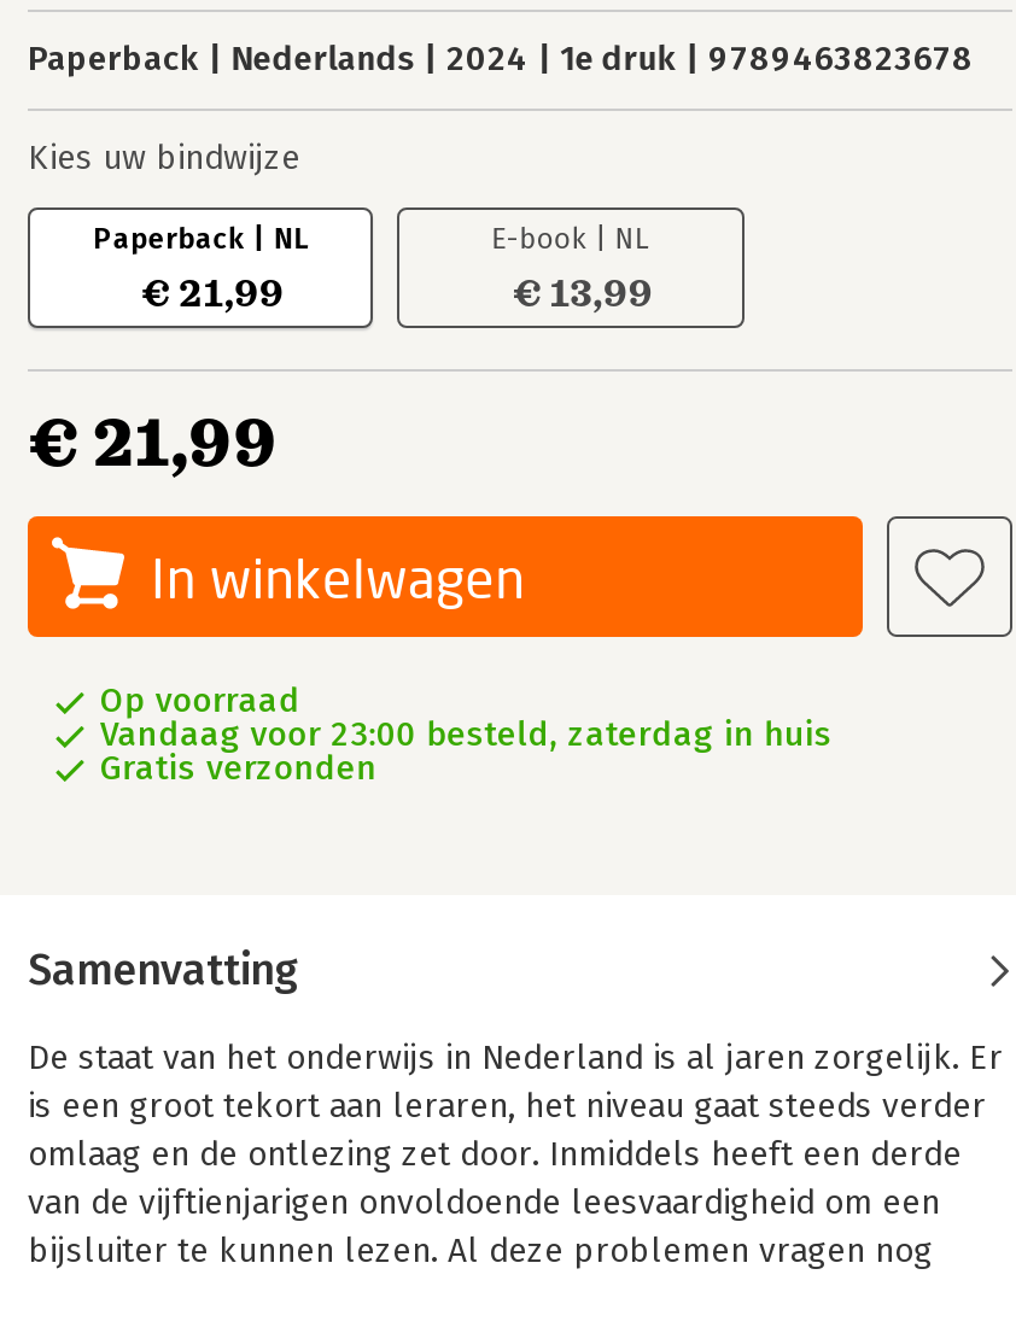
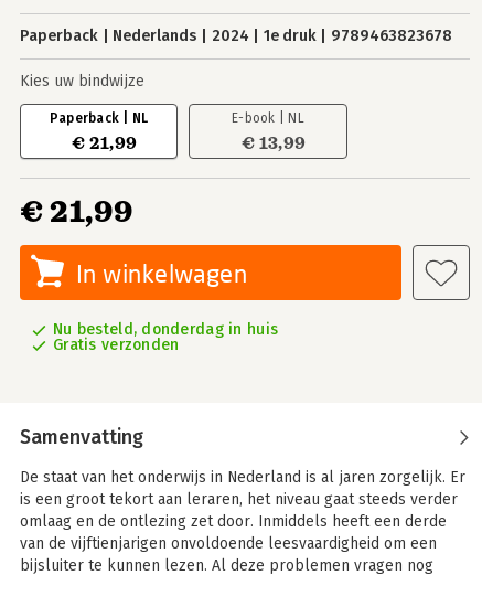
- Op voorraad
- Vandaag voor 23:00 besteld, zaterdag in huis
+ Nu besteld, donderdag in huis
